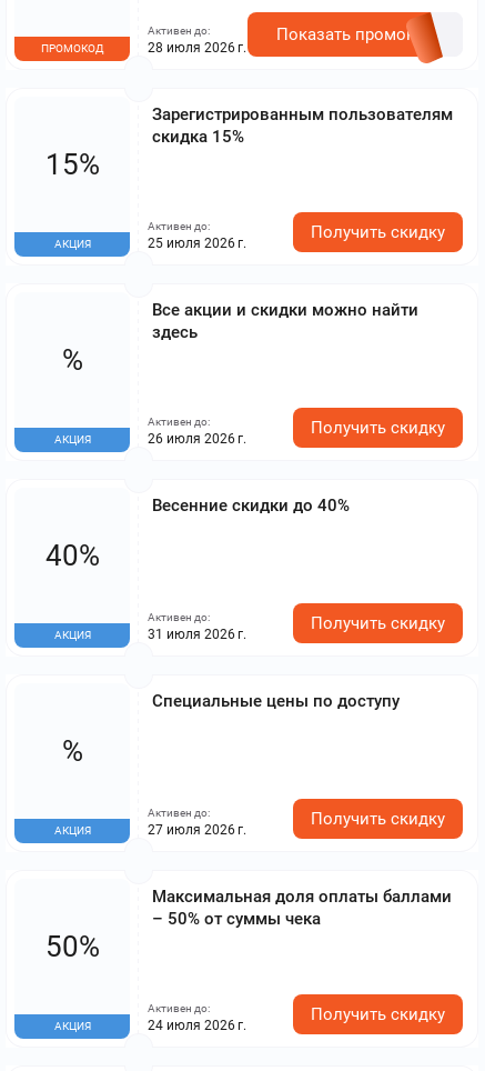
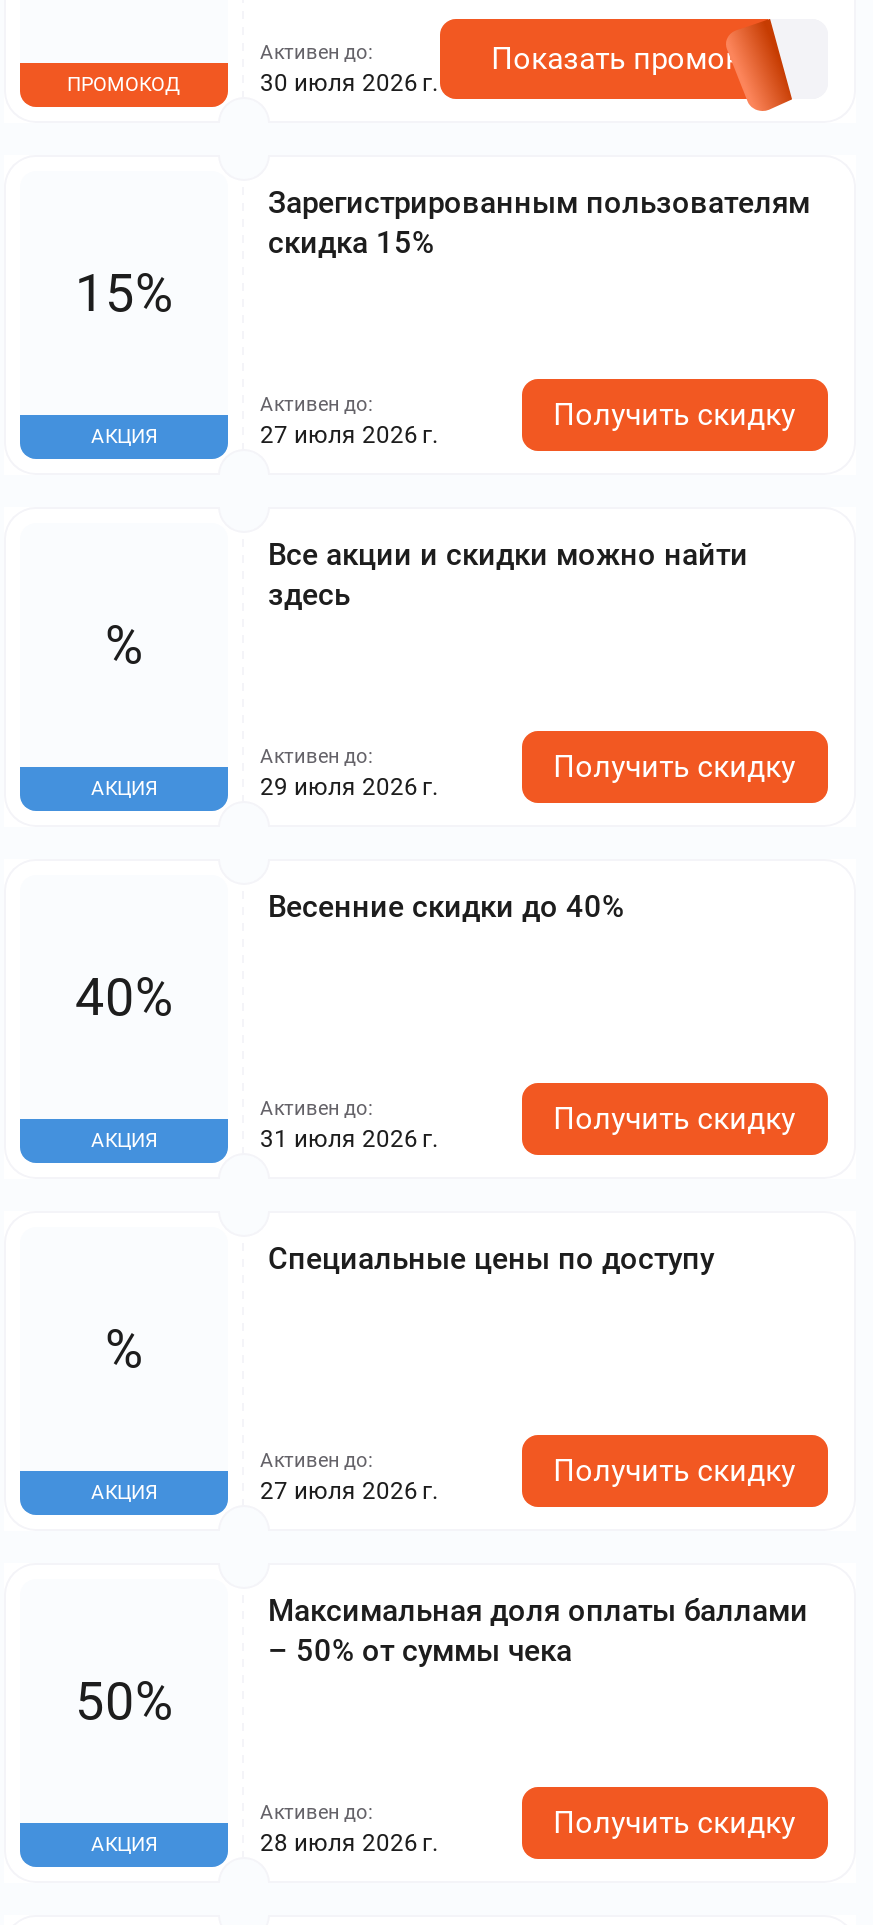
- 28 июля 2026 г.
+ 30 июля 2026 г.

- 25 июля 2026 г.
+ 27 июля 2026 г.

- 26 июля 2026 г.
+ 29 июля 2026 г.

- 24 июля 2026 г.
+ 28 июля 2026 г.
